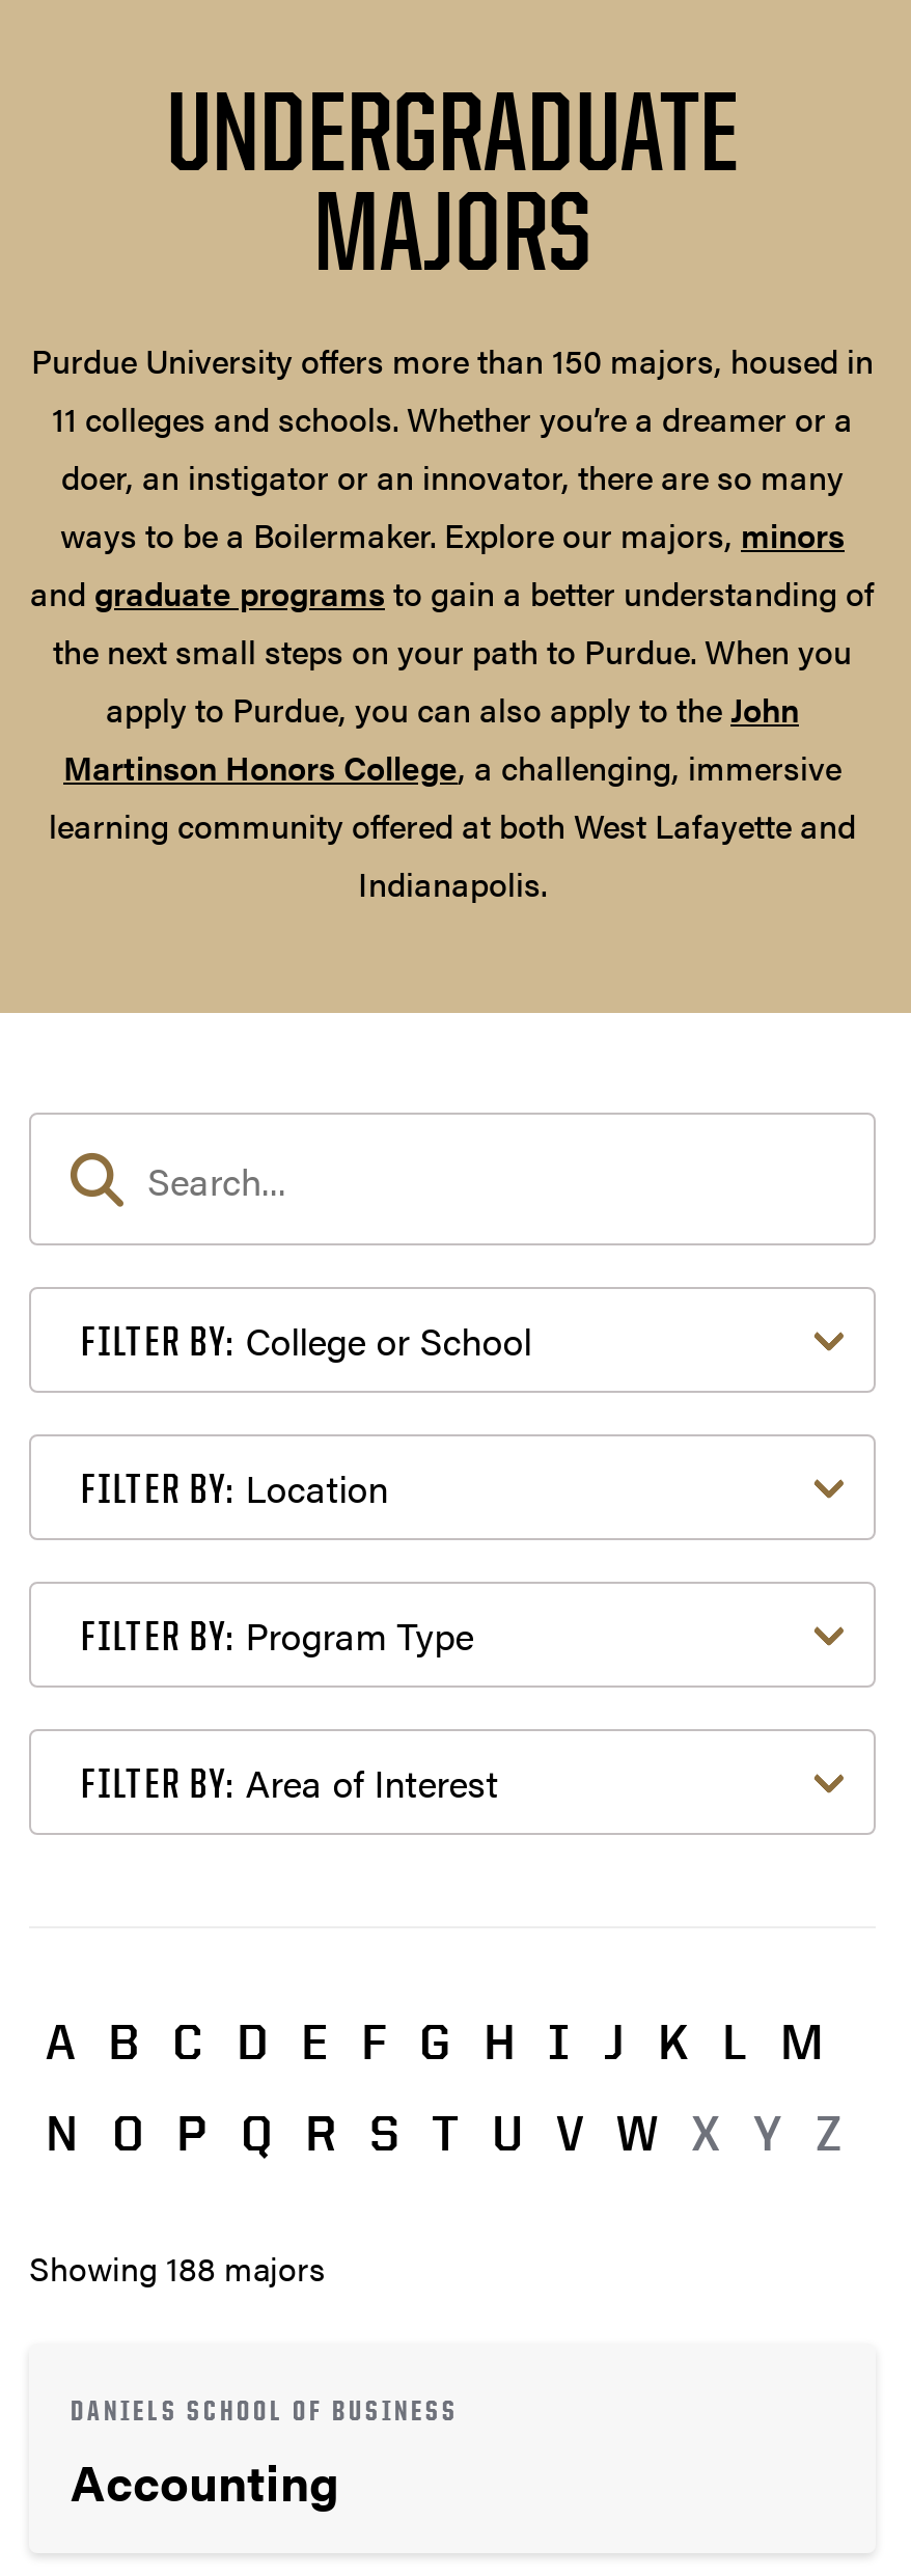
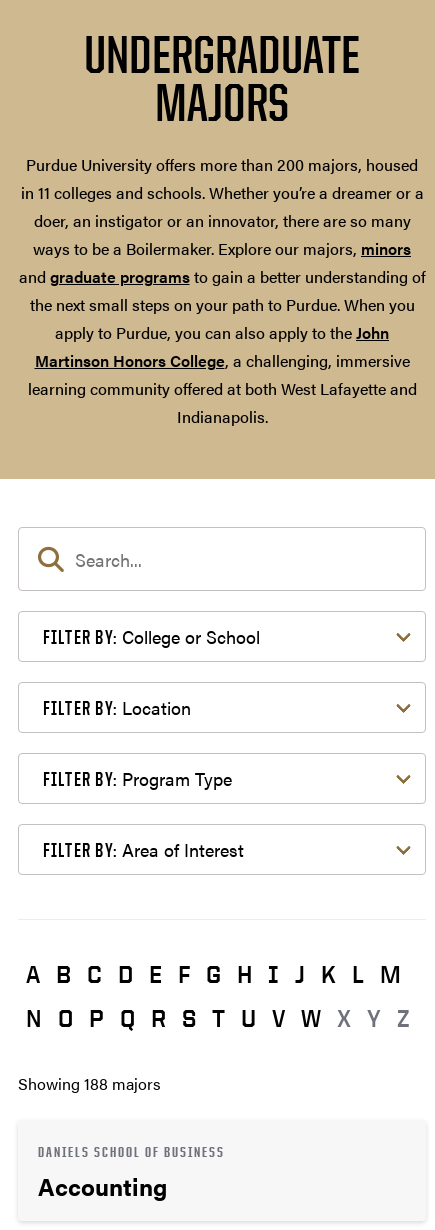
- Purdue University offers more than 150 majors, housed in
- 11 colleges and schools. Whether you’re a dreamer or a
+ Purdue University offers more than 200 majors, housed
+ in 11 colleges and schools. Whether you’re a dreamer or a
